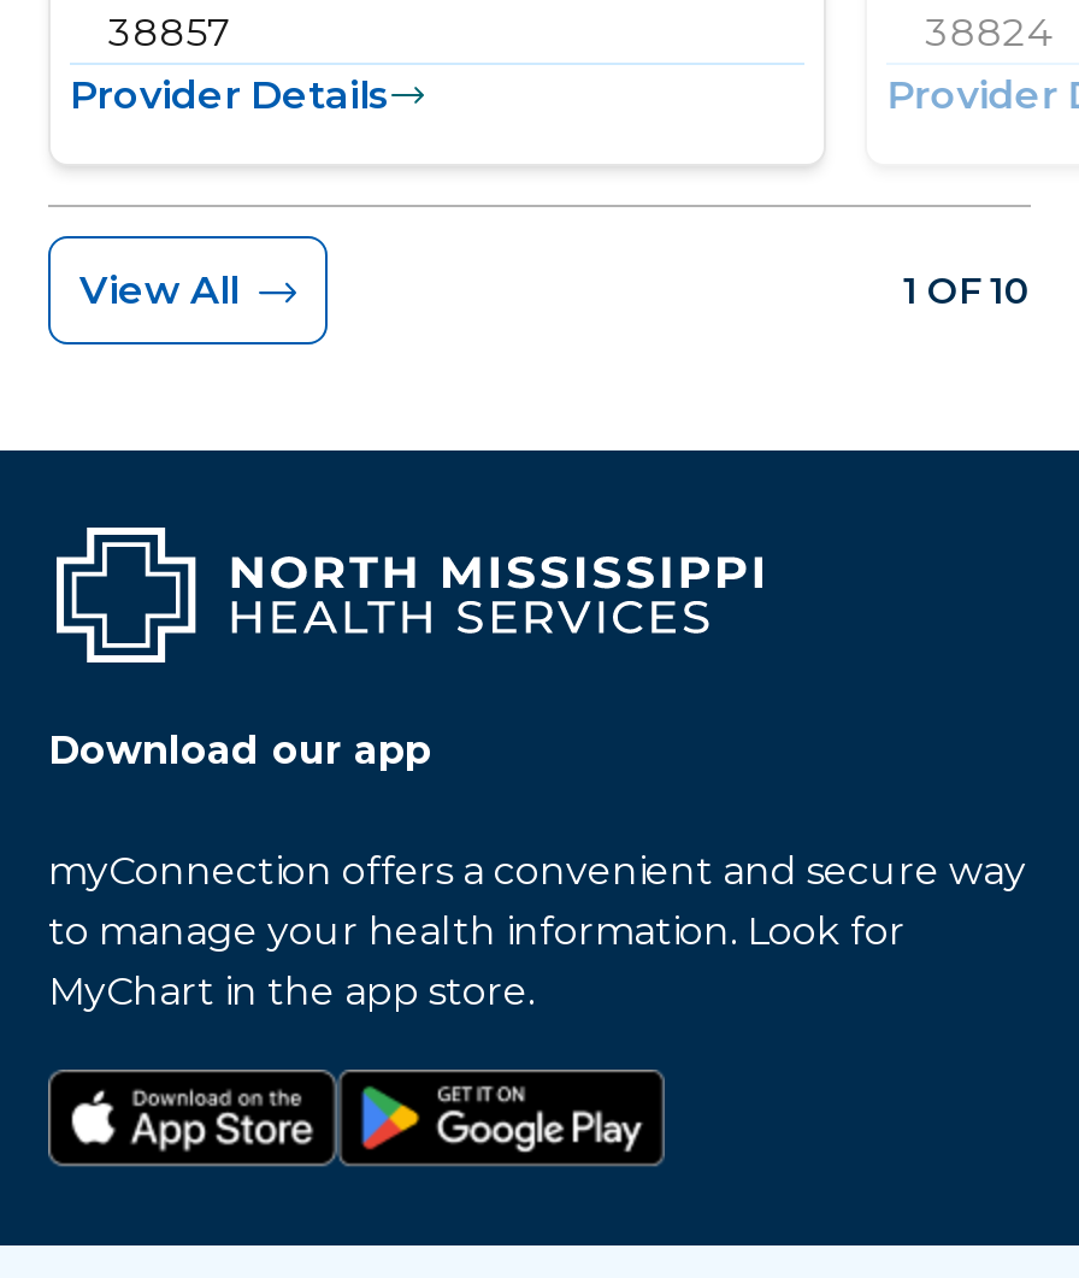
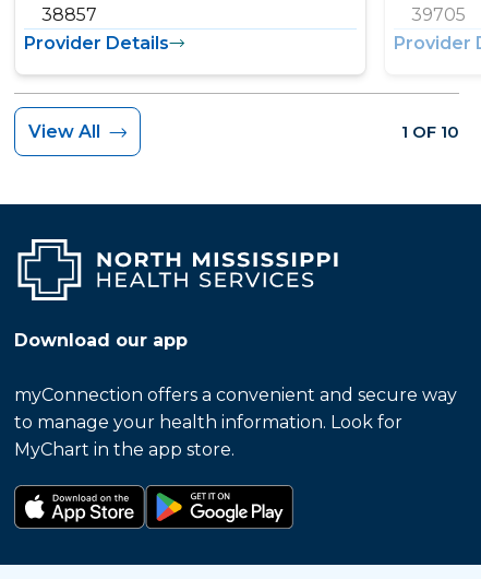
- 38824
+ 39705
